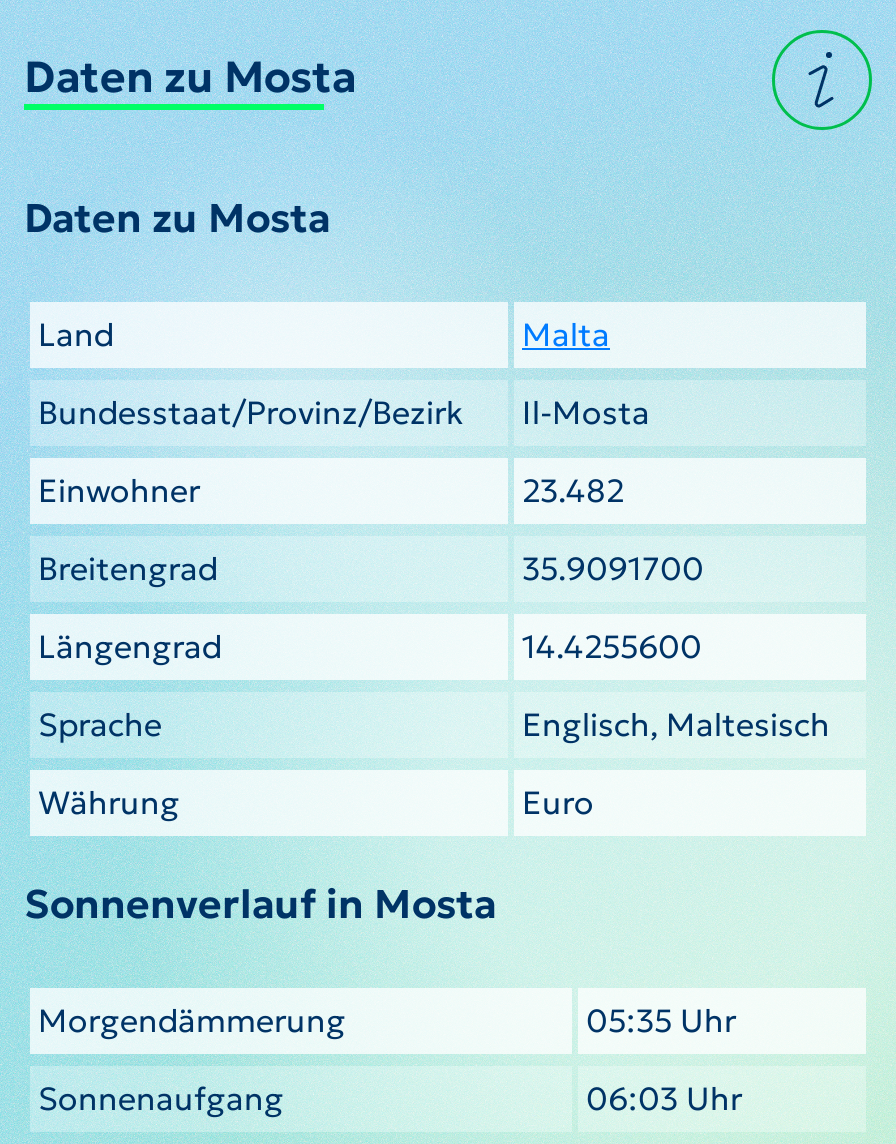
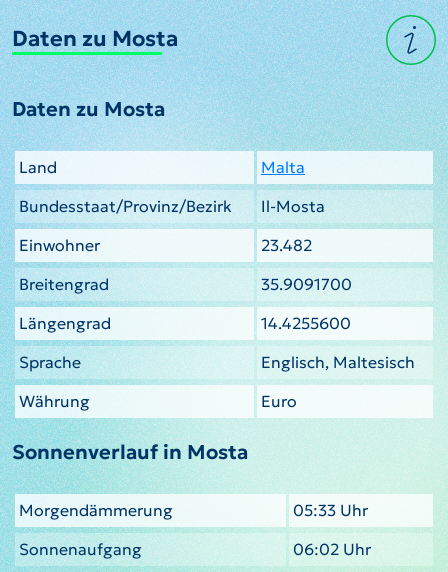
- 05:35 Uhr
+ 05:33 Uhr

- 06:03 Uhr
+ 06:02 Uhr
